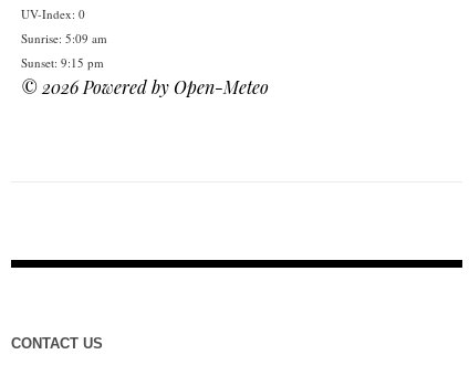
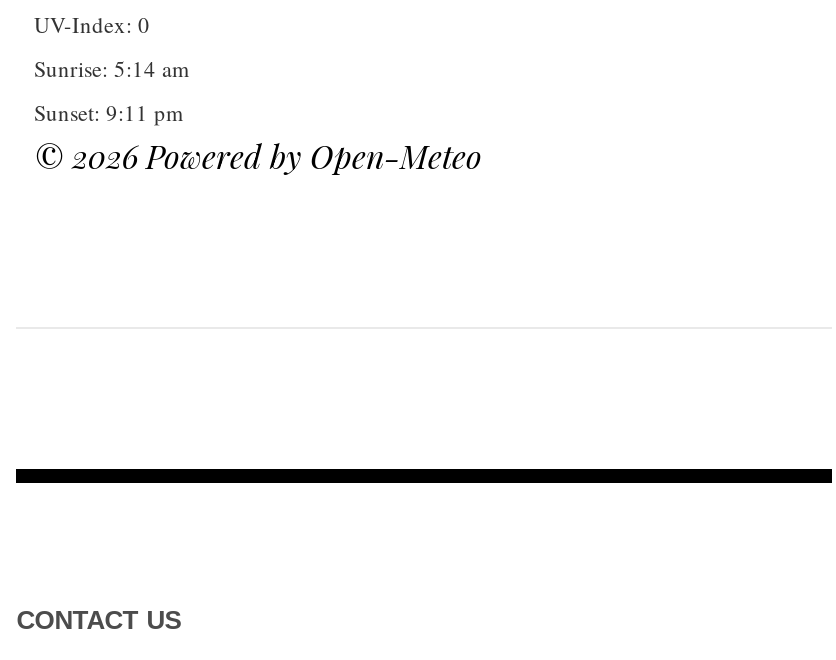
- Sunrise: 5:09 am
+ Sunrise: 5:14 am

- Sunset: 9:15 pm
+ Sunset: 9:11 pm
